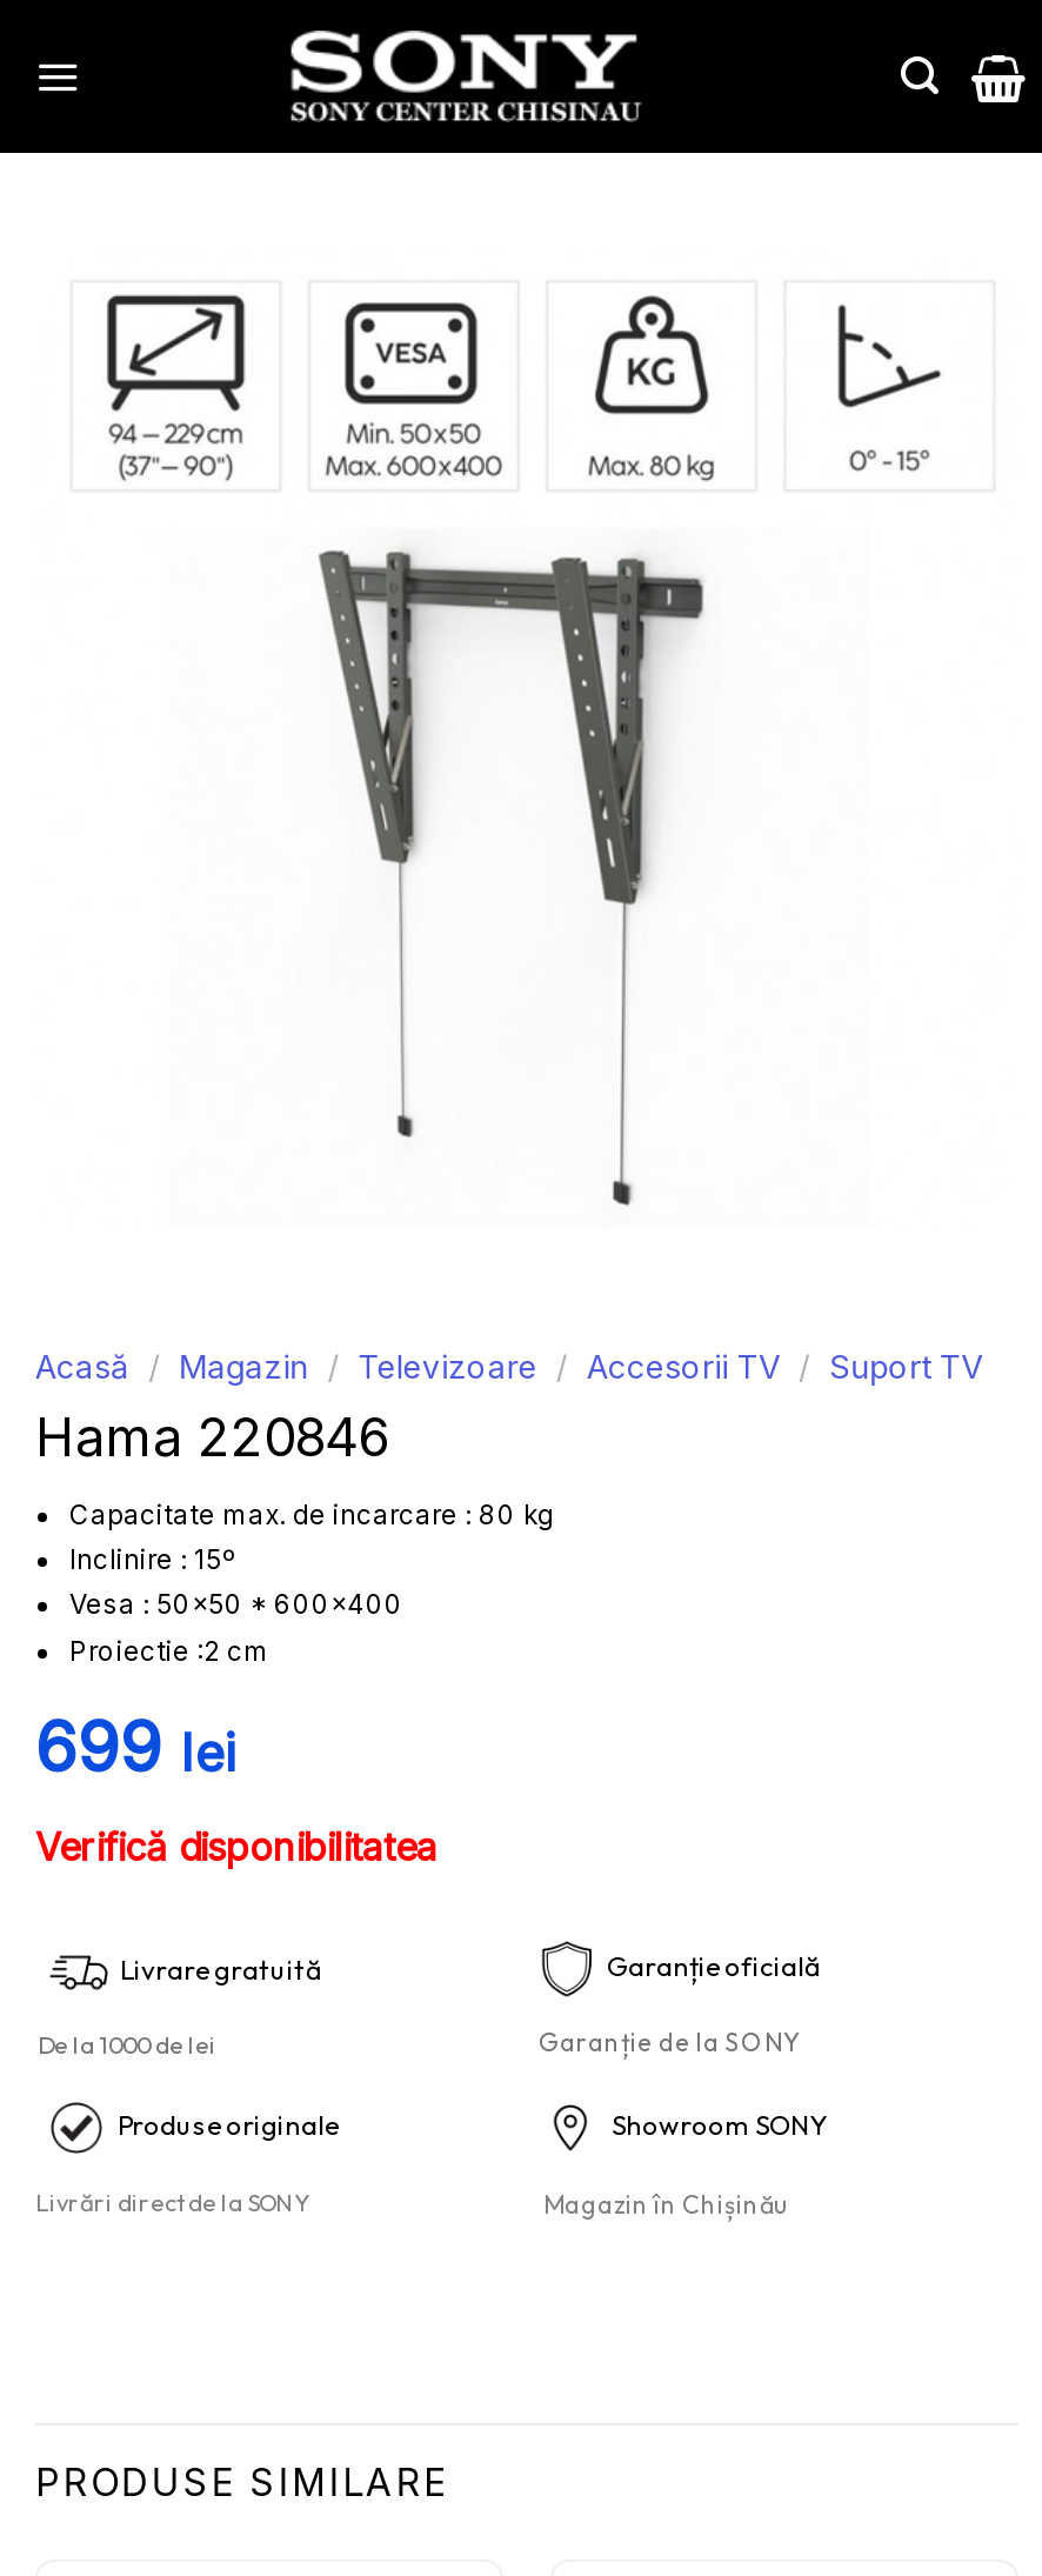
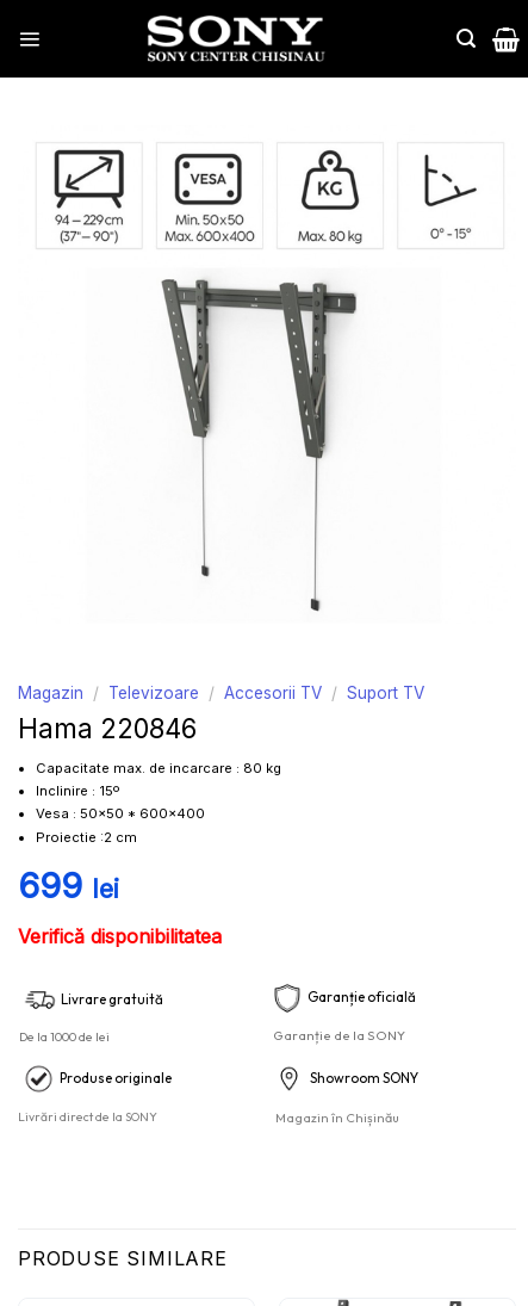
- Acasă / Magazin / Televizoare / Accesorii TV / Suport TV
+ Magazin / Televizoare / Accesorii TV / Suport TV
